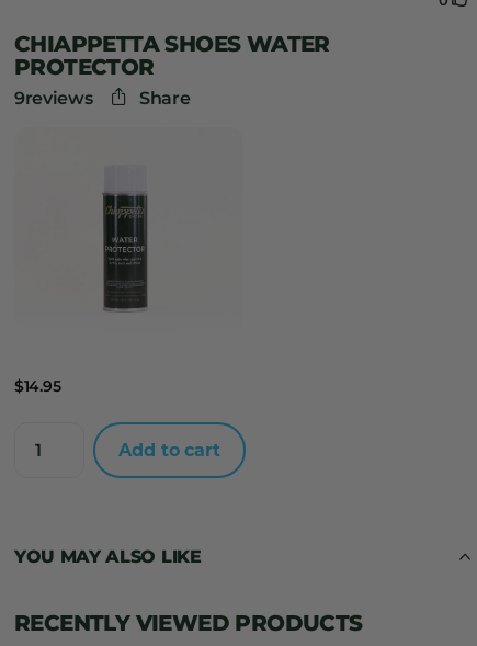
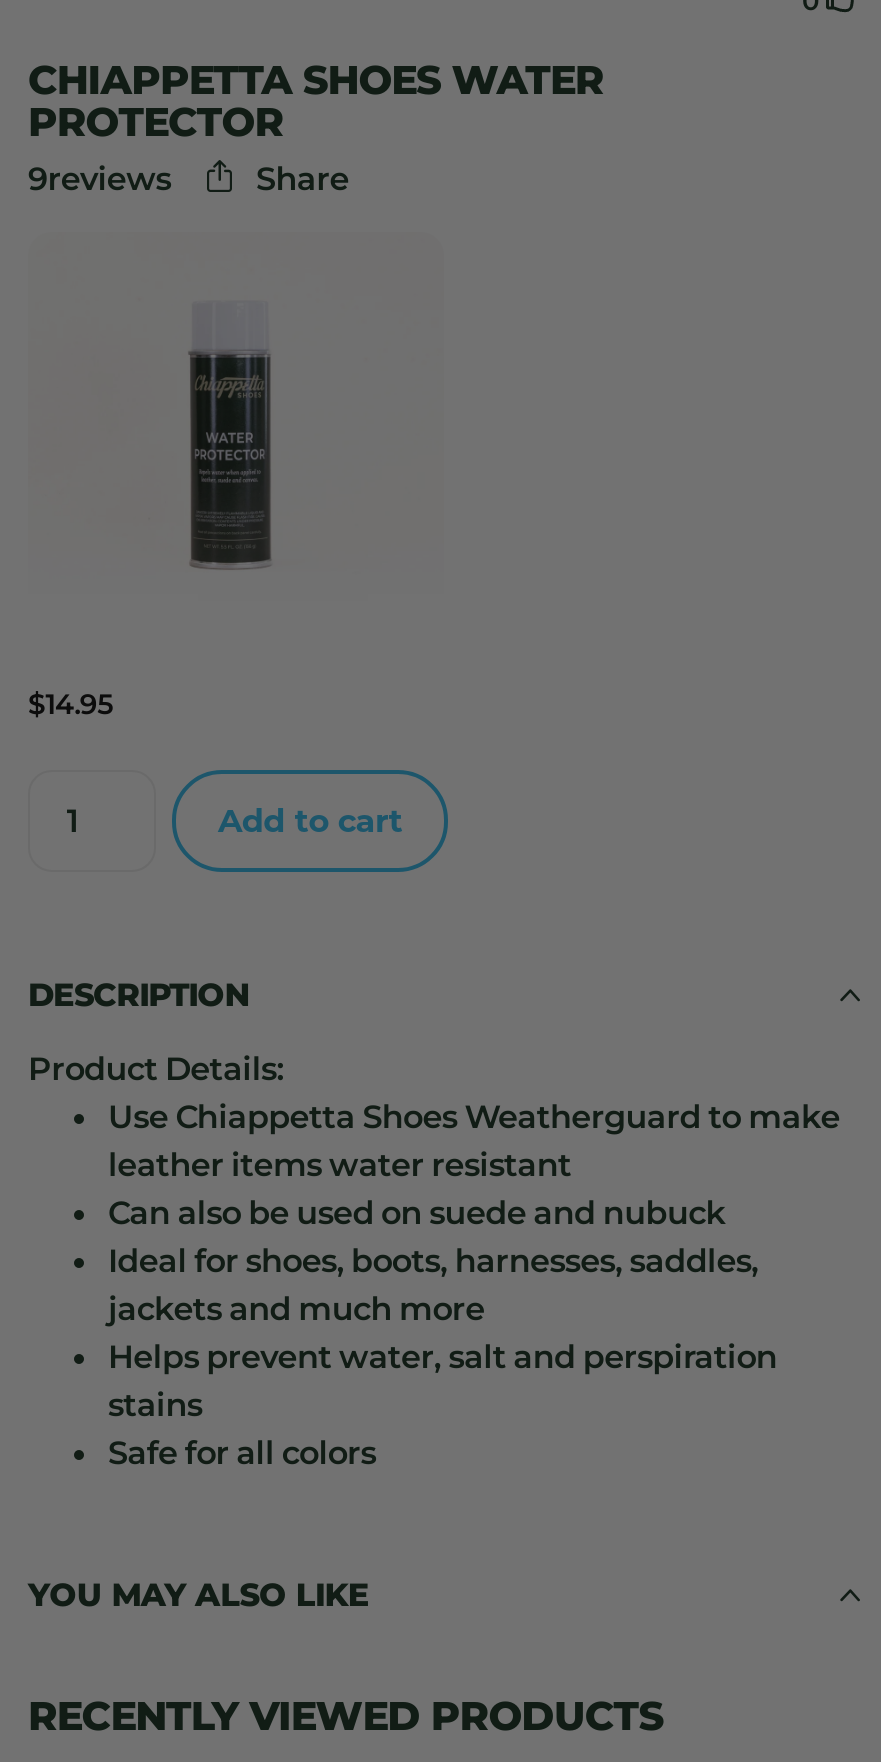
+ DESCRIPTION
+ Product Details:
+ Use Chiappetta Shoes Weatherguard to make
+ leather items water resistant
+ Can also be used on suede and nubuck
+ Ideal for shoes, boots, harnesses, saddles,
+ jackets and much more
+ Helps prevent water, salt and perspiration
+ stains
+ Safe for all colors
